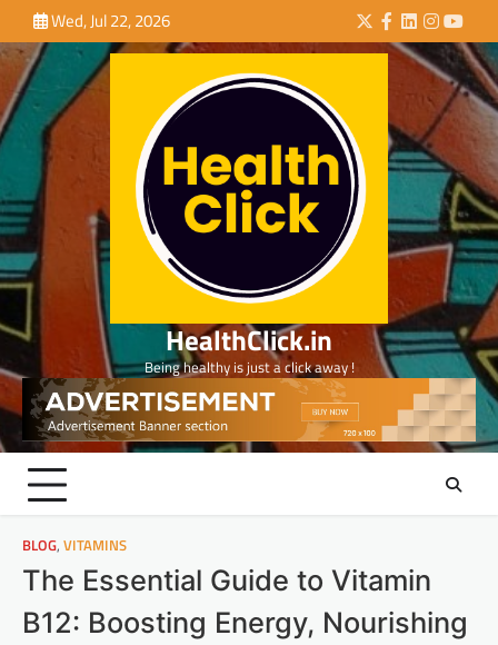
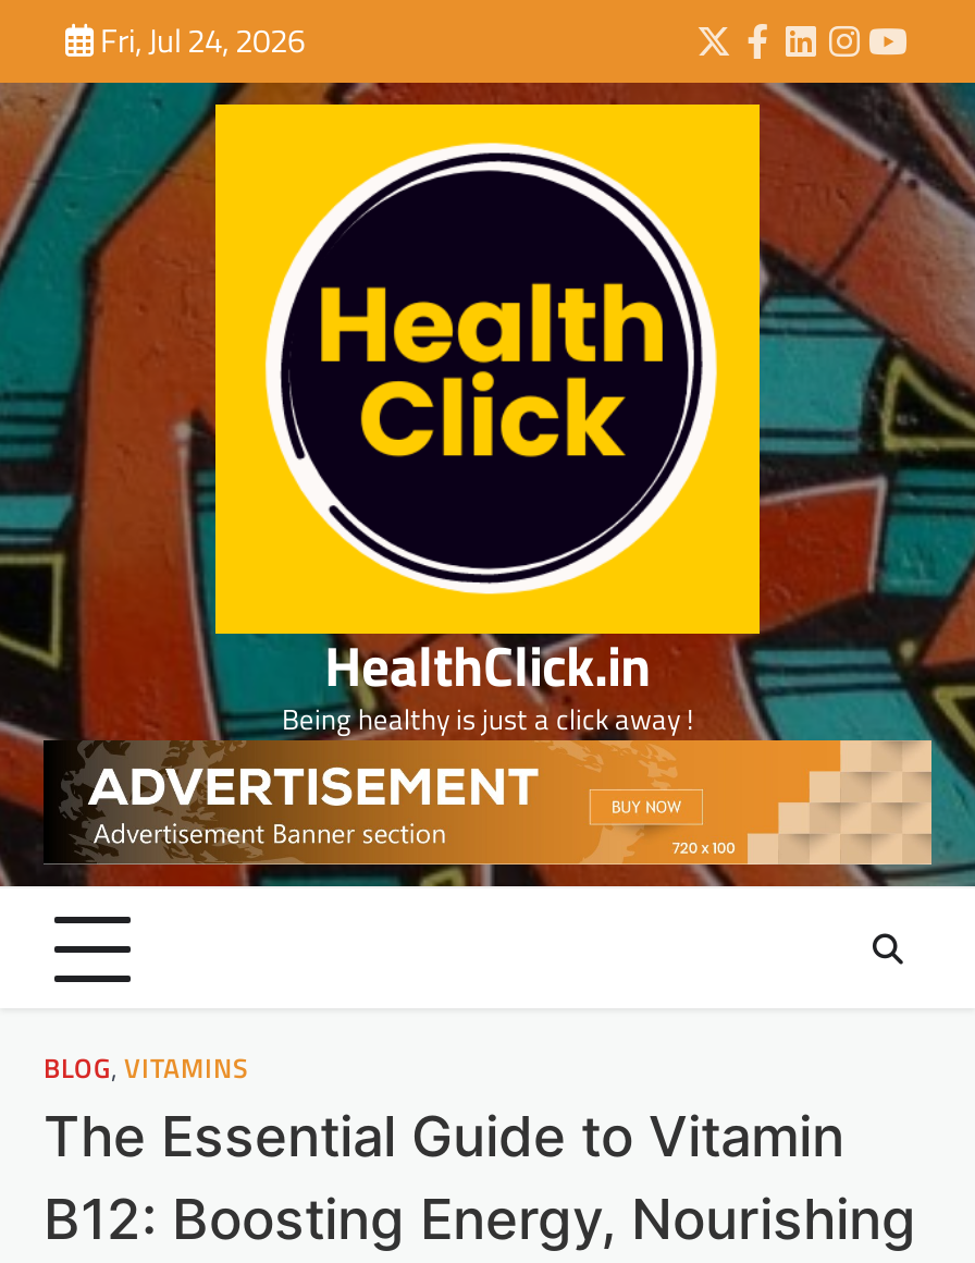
- Wed, Jul 22, 2026
+ Fri, Jul 24, 2026
